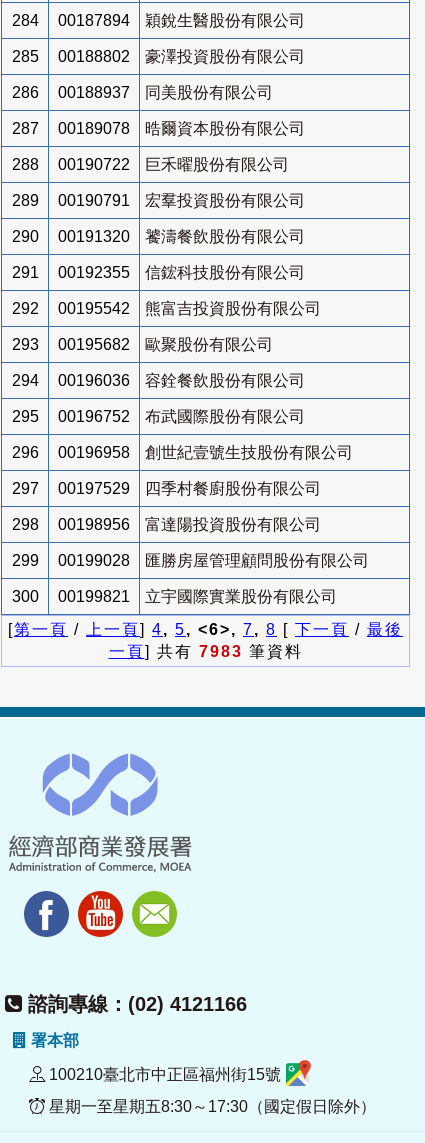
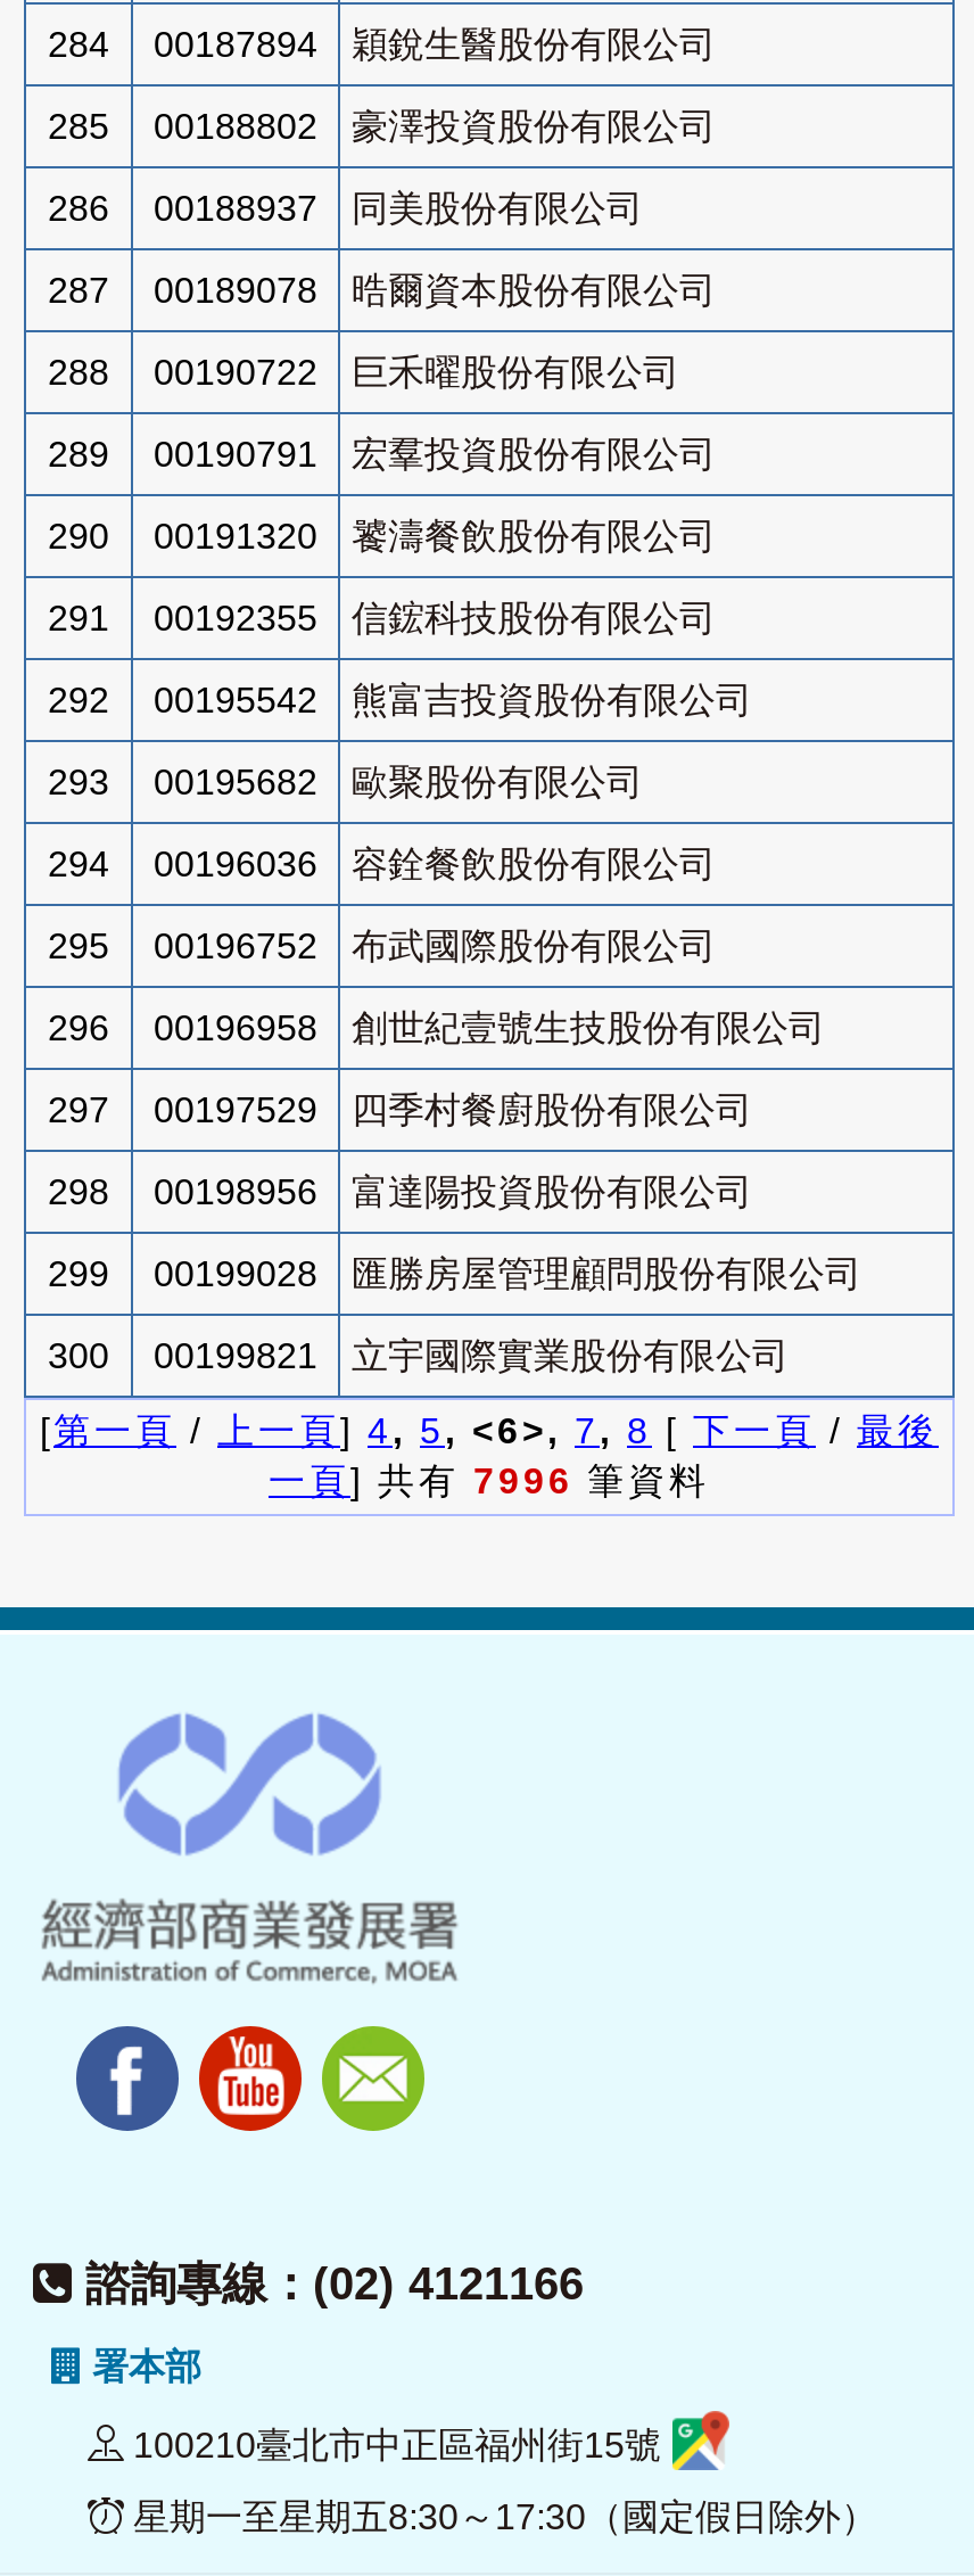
- 一頁] 共有7983筆資料
+ 一頁] 共有7996筆資料
